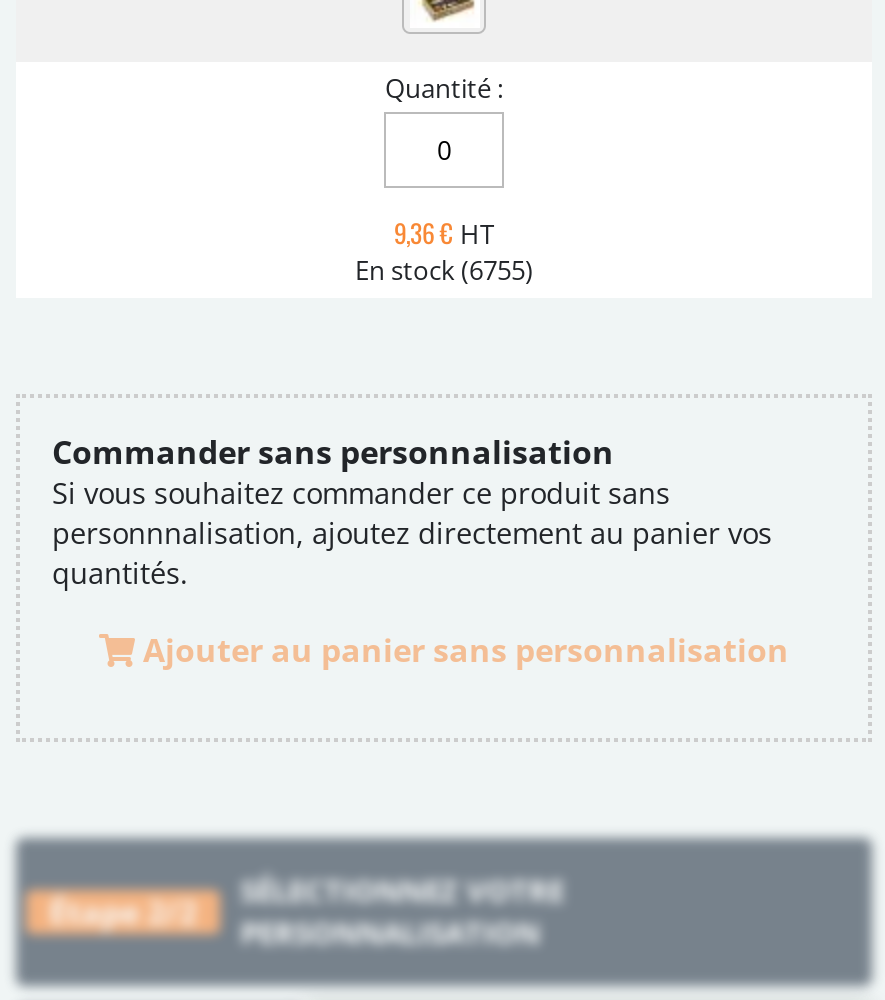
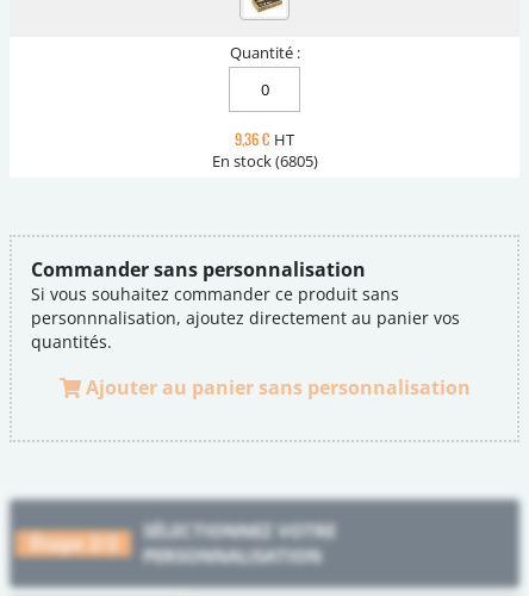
- En stock (6755)
+ En stock (6805)
